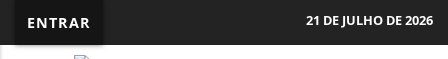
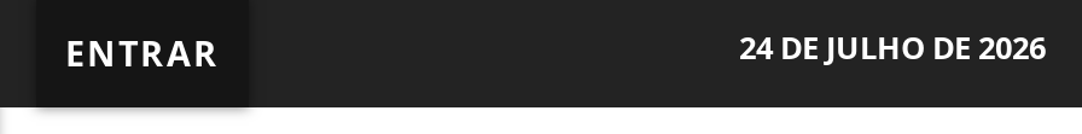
- 21 DE JULHO DE 2026
+ 24 DE JULHO DE 2026
